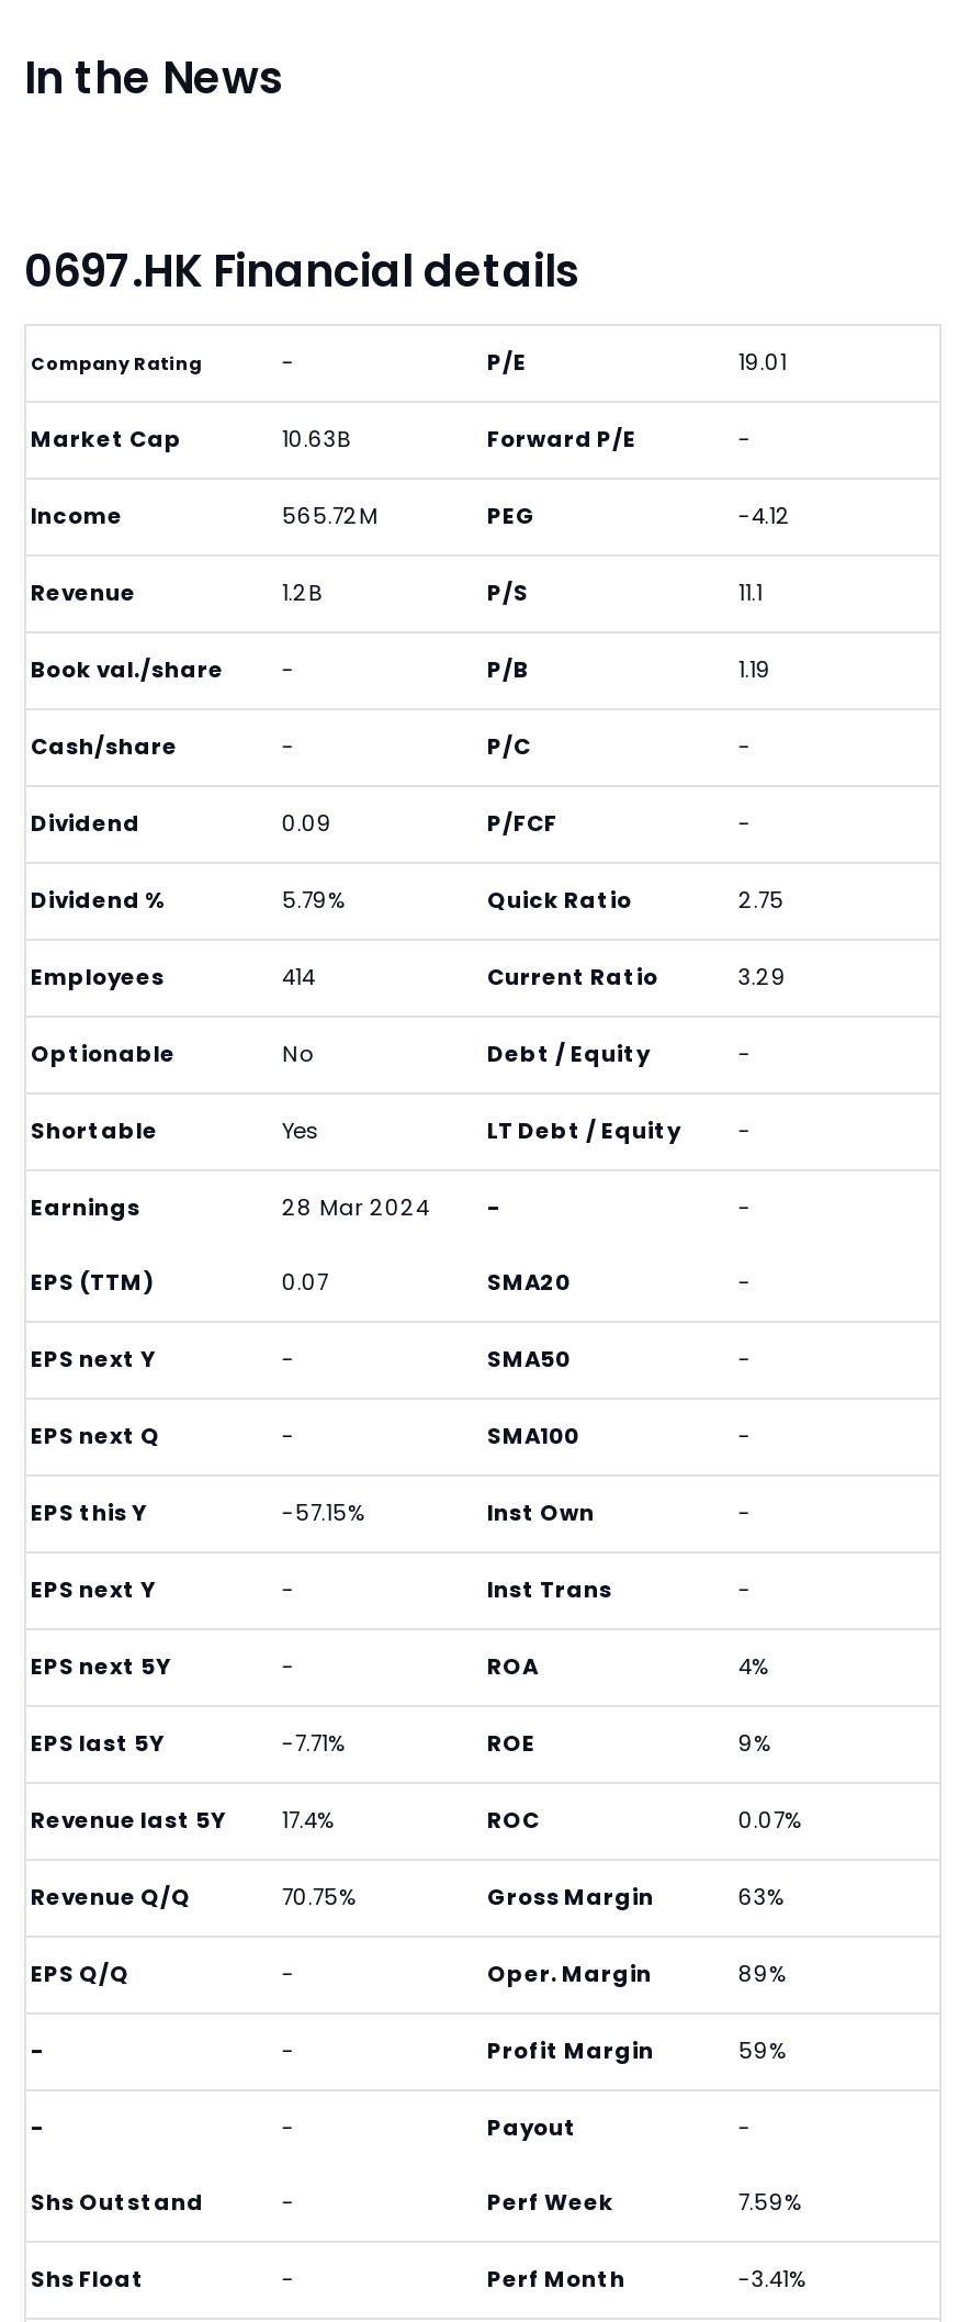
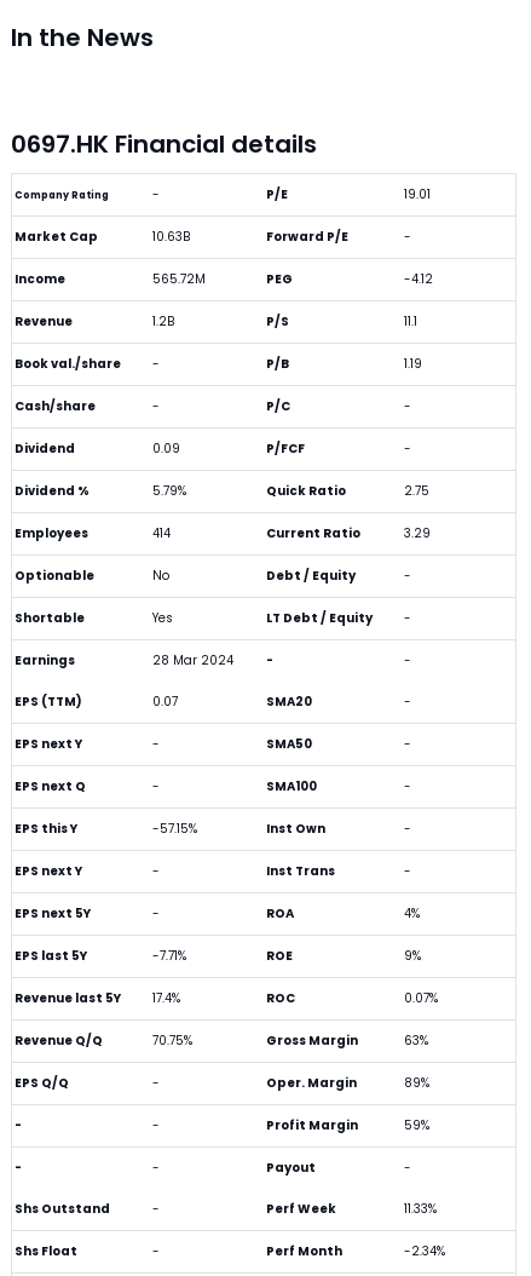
- 7.59%
+ 11.33%

- -3.41%
+ -2.34%
